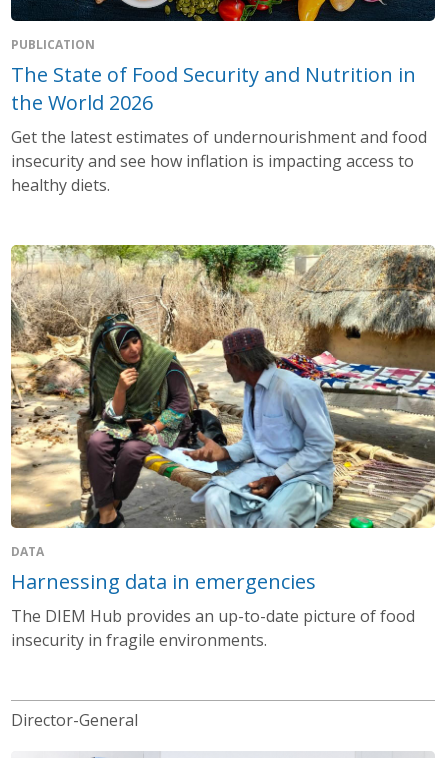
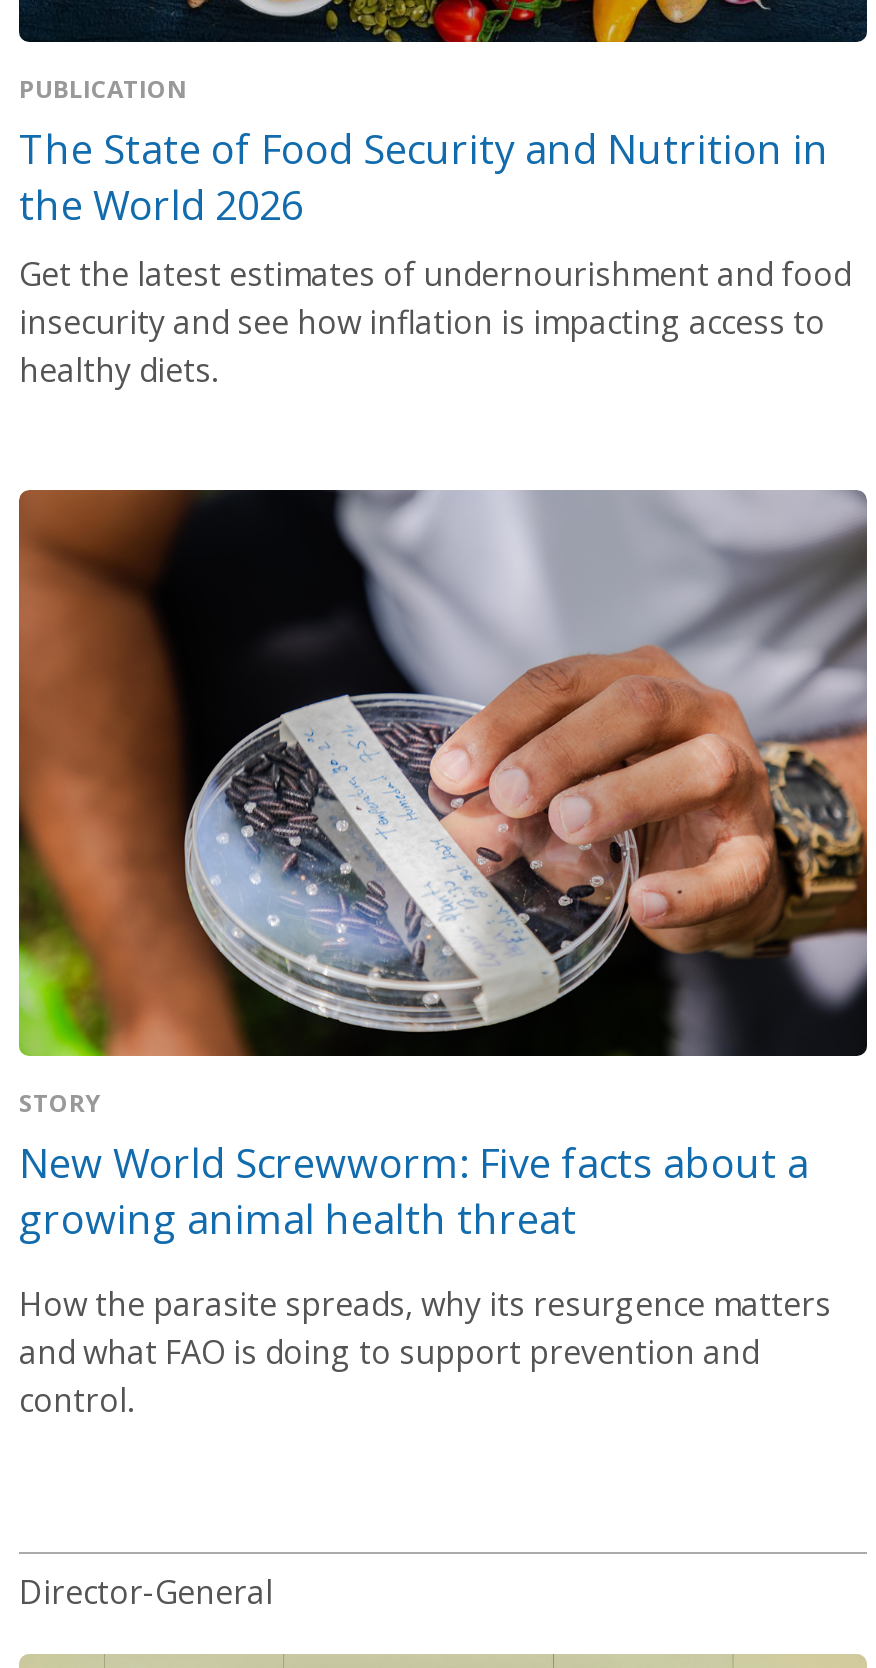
- [image]
- DATA
- Harnessing data in emergencies
- The DIEM Hub provides an up-to-date picture of food
- insecurity in fragile environments.
+ [image]
+ STORY
+ New World Screwworm: Five facts about a
+ growing animal health threat
+ How the parasite spreads, why its resurgence matters
+ and what FAO is doing to support prevention and
+ control.
